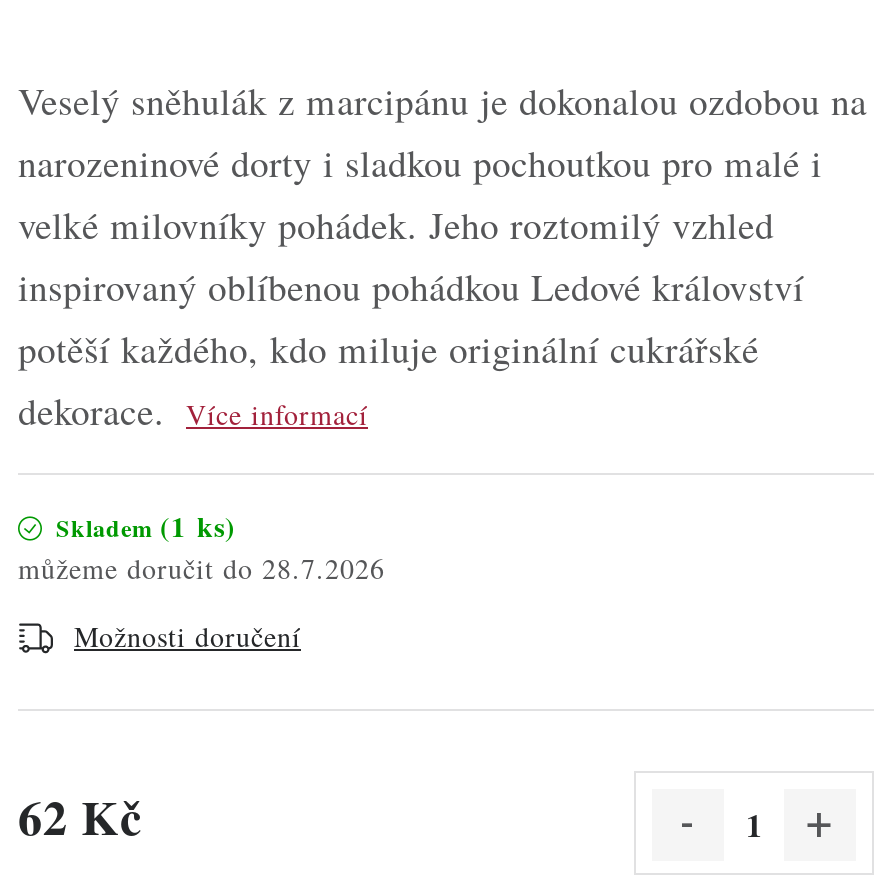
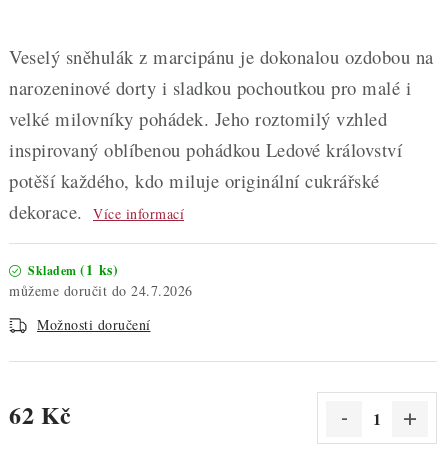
- 28.7.2026
+ 24.7.2026
